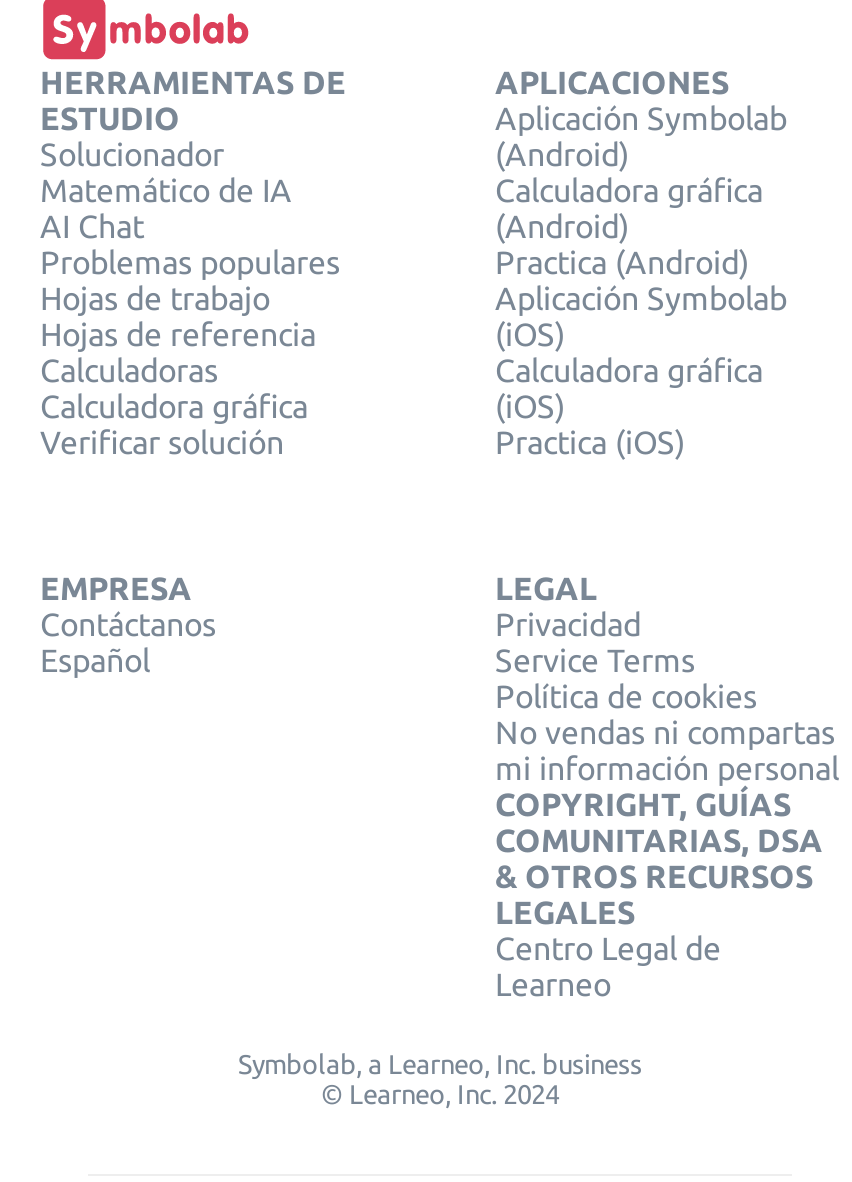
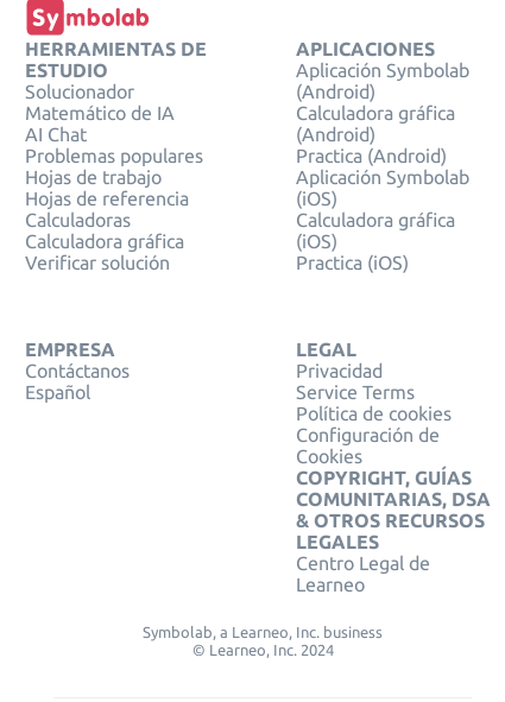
- No vendas ni compartas
- mi información personal
+ Configuración de
+ Cookies
